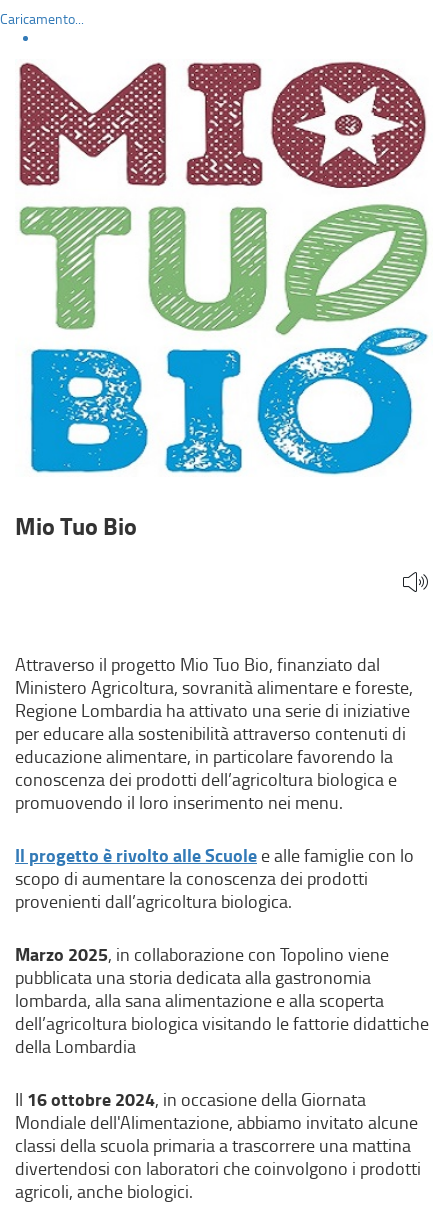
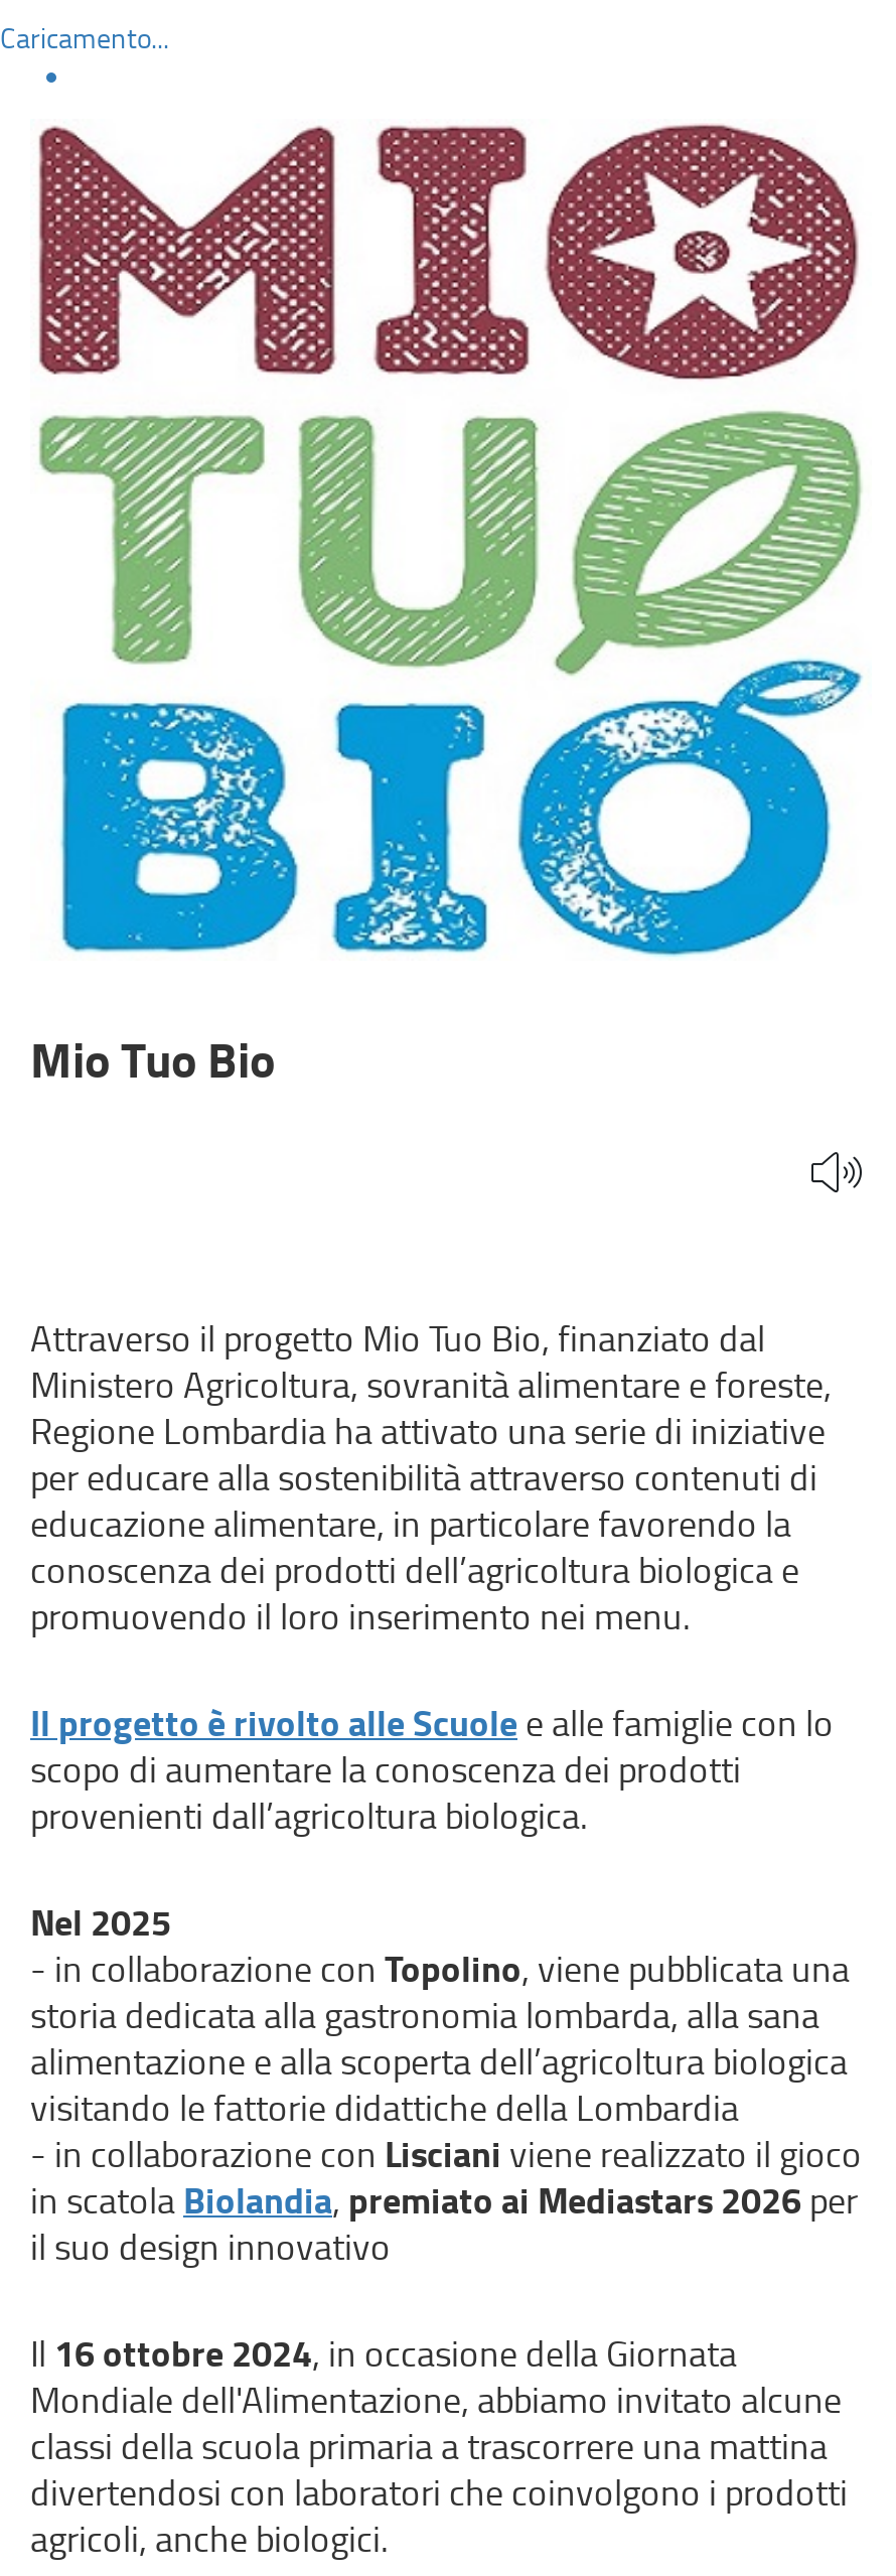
- Marzo 2025, in collaborazione con Topolino viene
- pubblicata una storia dedicata alla gastronomia
- lombarda, alla sana alimentazione e alla scoperta
- dell’agricoltura biologica visitando le fattorie didattiche
- della Lombardia
+ Nel 2025
+ - in collaborazione con Topolino, viene pubblicata una
+ storia dedicata alla gastronomia lombarda, alla sana
+ alimentazione e alla scoperta dell’agricoltura biologica
+ visitando le fattorie didattiche della Lombardia
+ - in collaborazione con Lisciani viene realizzato il gioco
+ in scatola Biolandia, premiato ai Mediastars 2026 per
+ il suo design innovativo
